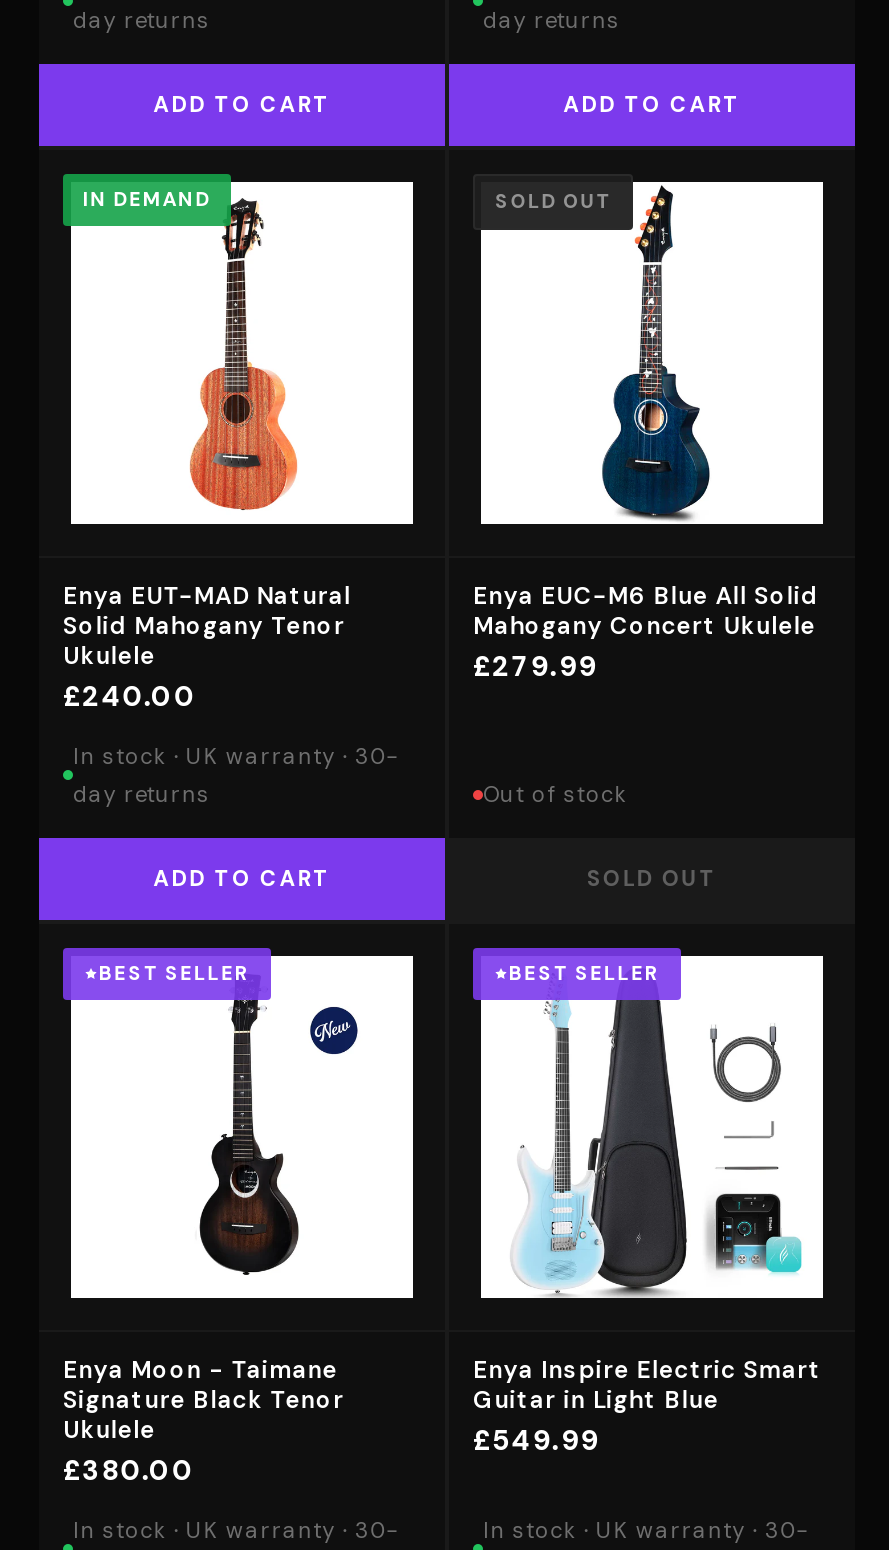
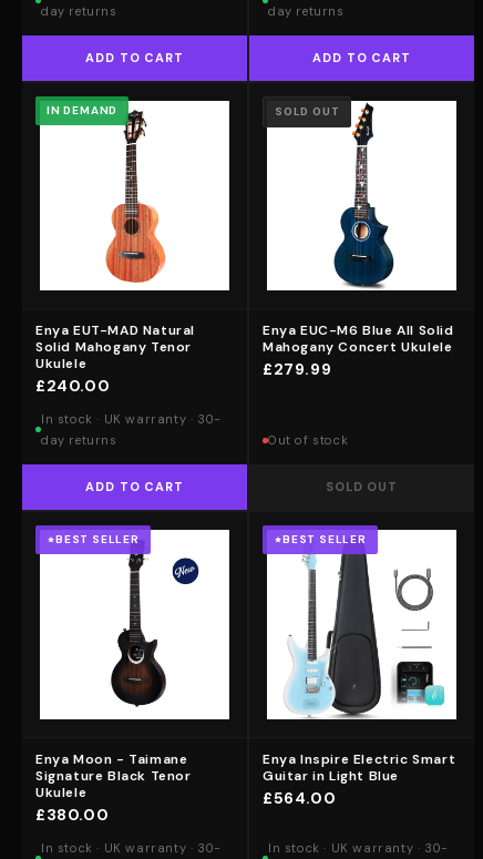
- £549.99
+ £564.00
